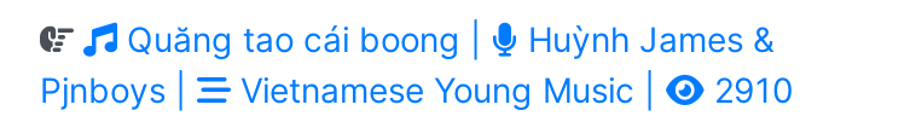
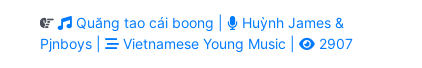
- 2910
+ 2907
